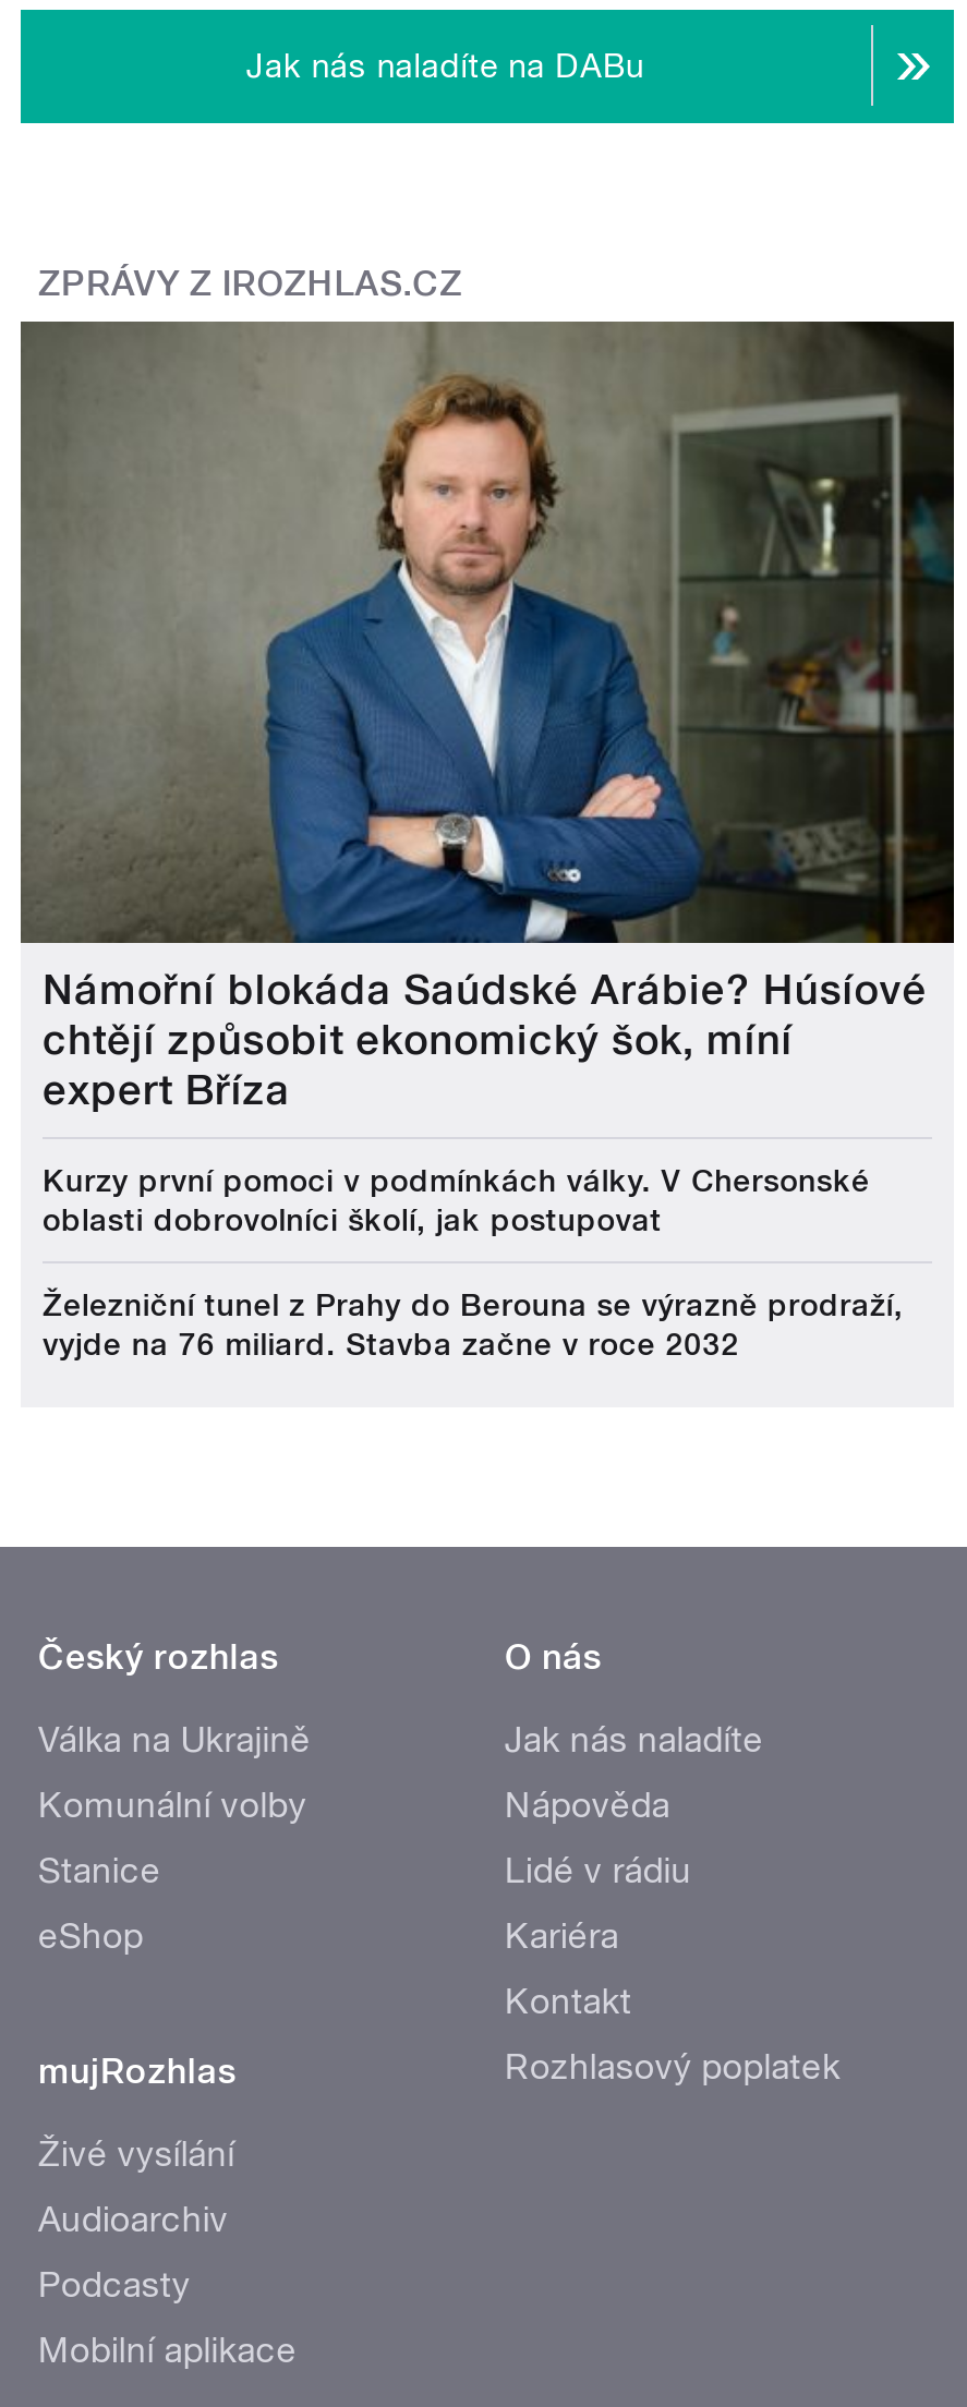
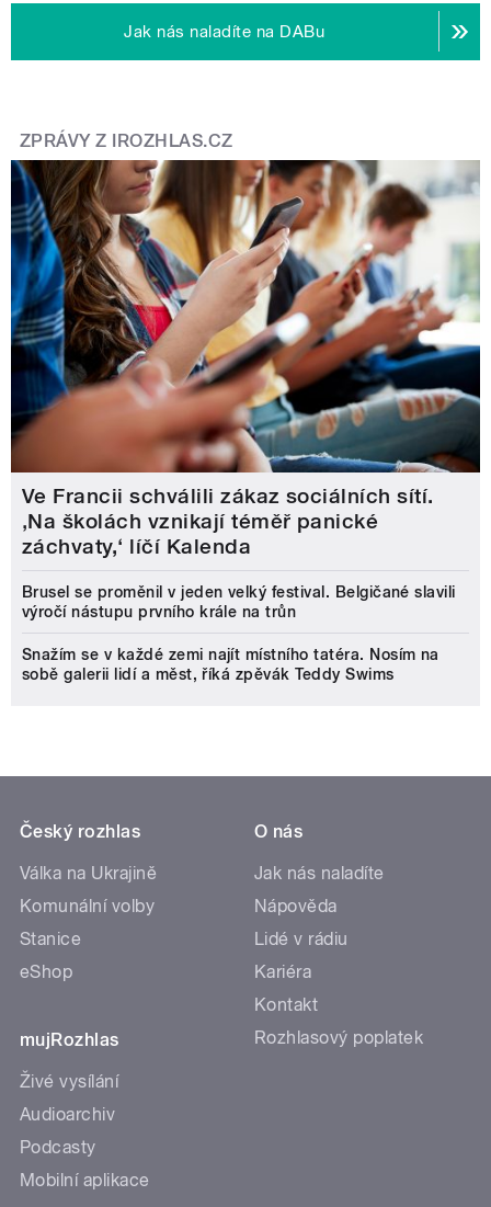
- [image]
- Námořní blokáda Saúdské Arábie? Húsíové
- chtějí způsobit ekonomický šok, míní
- expert Bříza
+ [image]
+ Ve Francii schválili zákaz sociálních sítí.
+ ‚Na školách vznikají téměř panické
+ záchvaty,‘ líčí Kalenda

- Kurzy první pomoci v podmínkách války. V Chersonské
- oblasti dobrovolníci školí, jak postupovat
+ Brusel se proměnil v jeden velký festival. Belgičané slavili
+ výročí nástupu prvního krále na trůn

- Železniční tunel z Prahy do Berouna se výrazně prodraží,
- vyjde na 76 miliard. Stavba začne v roce 2032
+ Snažím se v každé zemi najít místního tatéra. Nosím na
+ sobě galerii lidí a měst, říká zpěvák Teddy Swims
